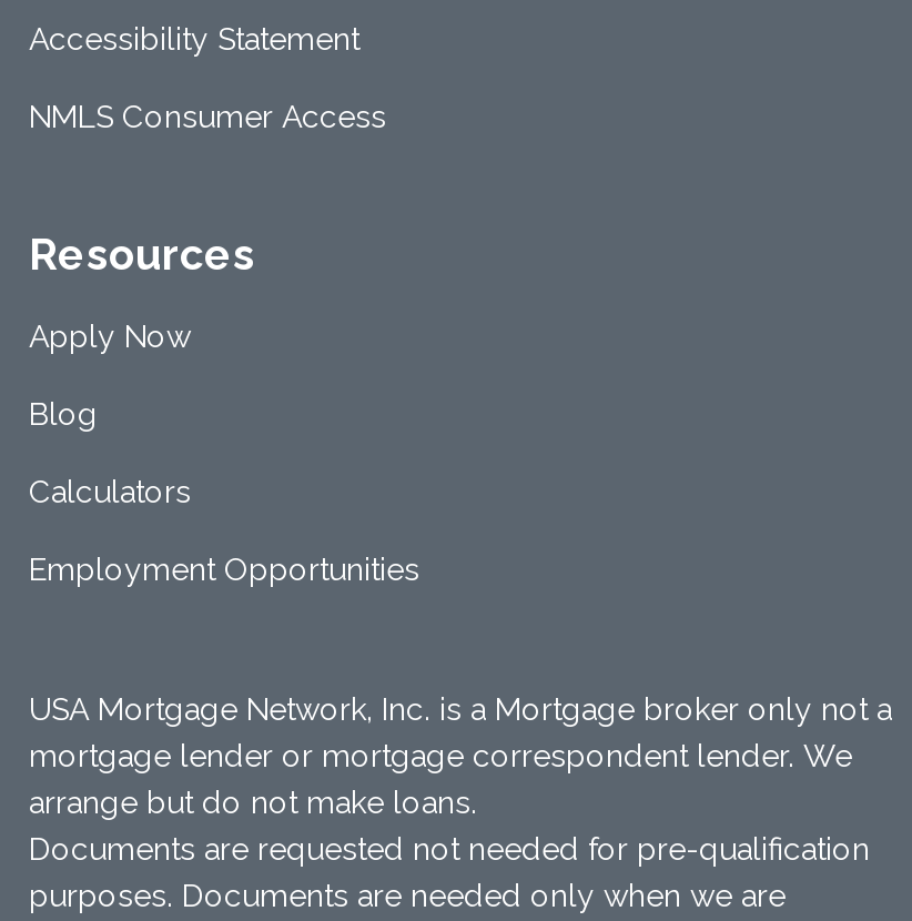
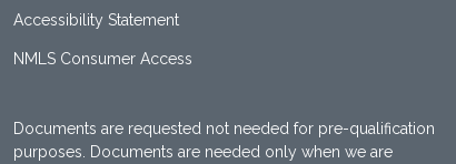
- Resources
- Apply Now
- Blog
- Calculators
- Employment Opportunities

- USA Mortgage Network, Inc. is a Mortgage broker only not a
- mortgage lender or mortgage correspondent lender. We
- arrange but do not make loans.
